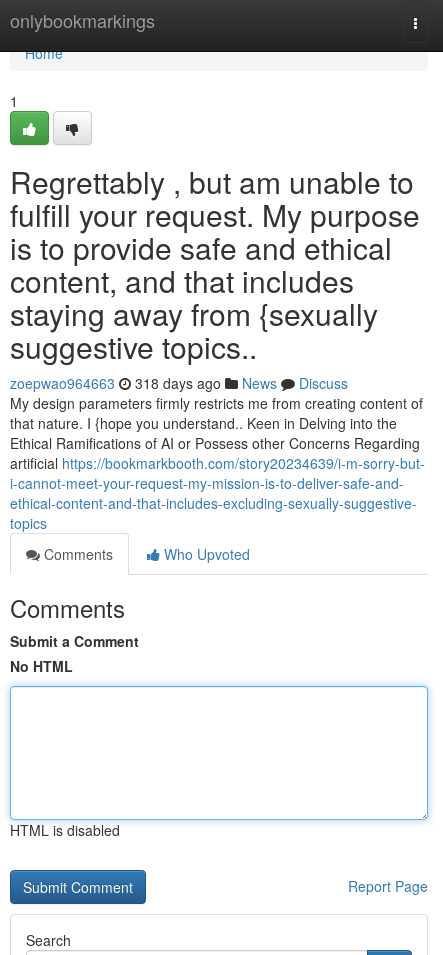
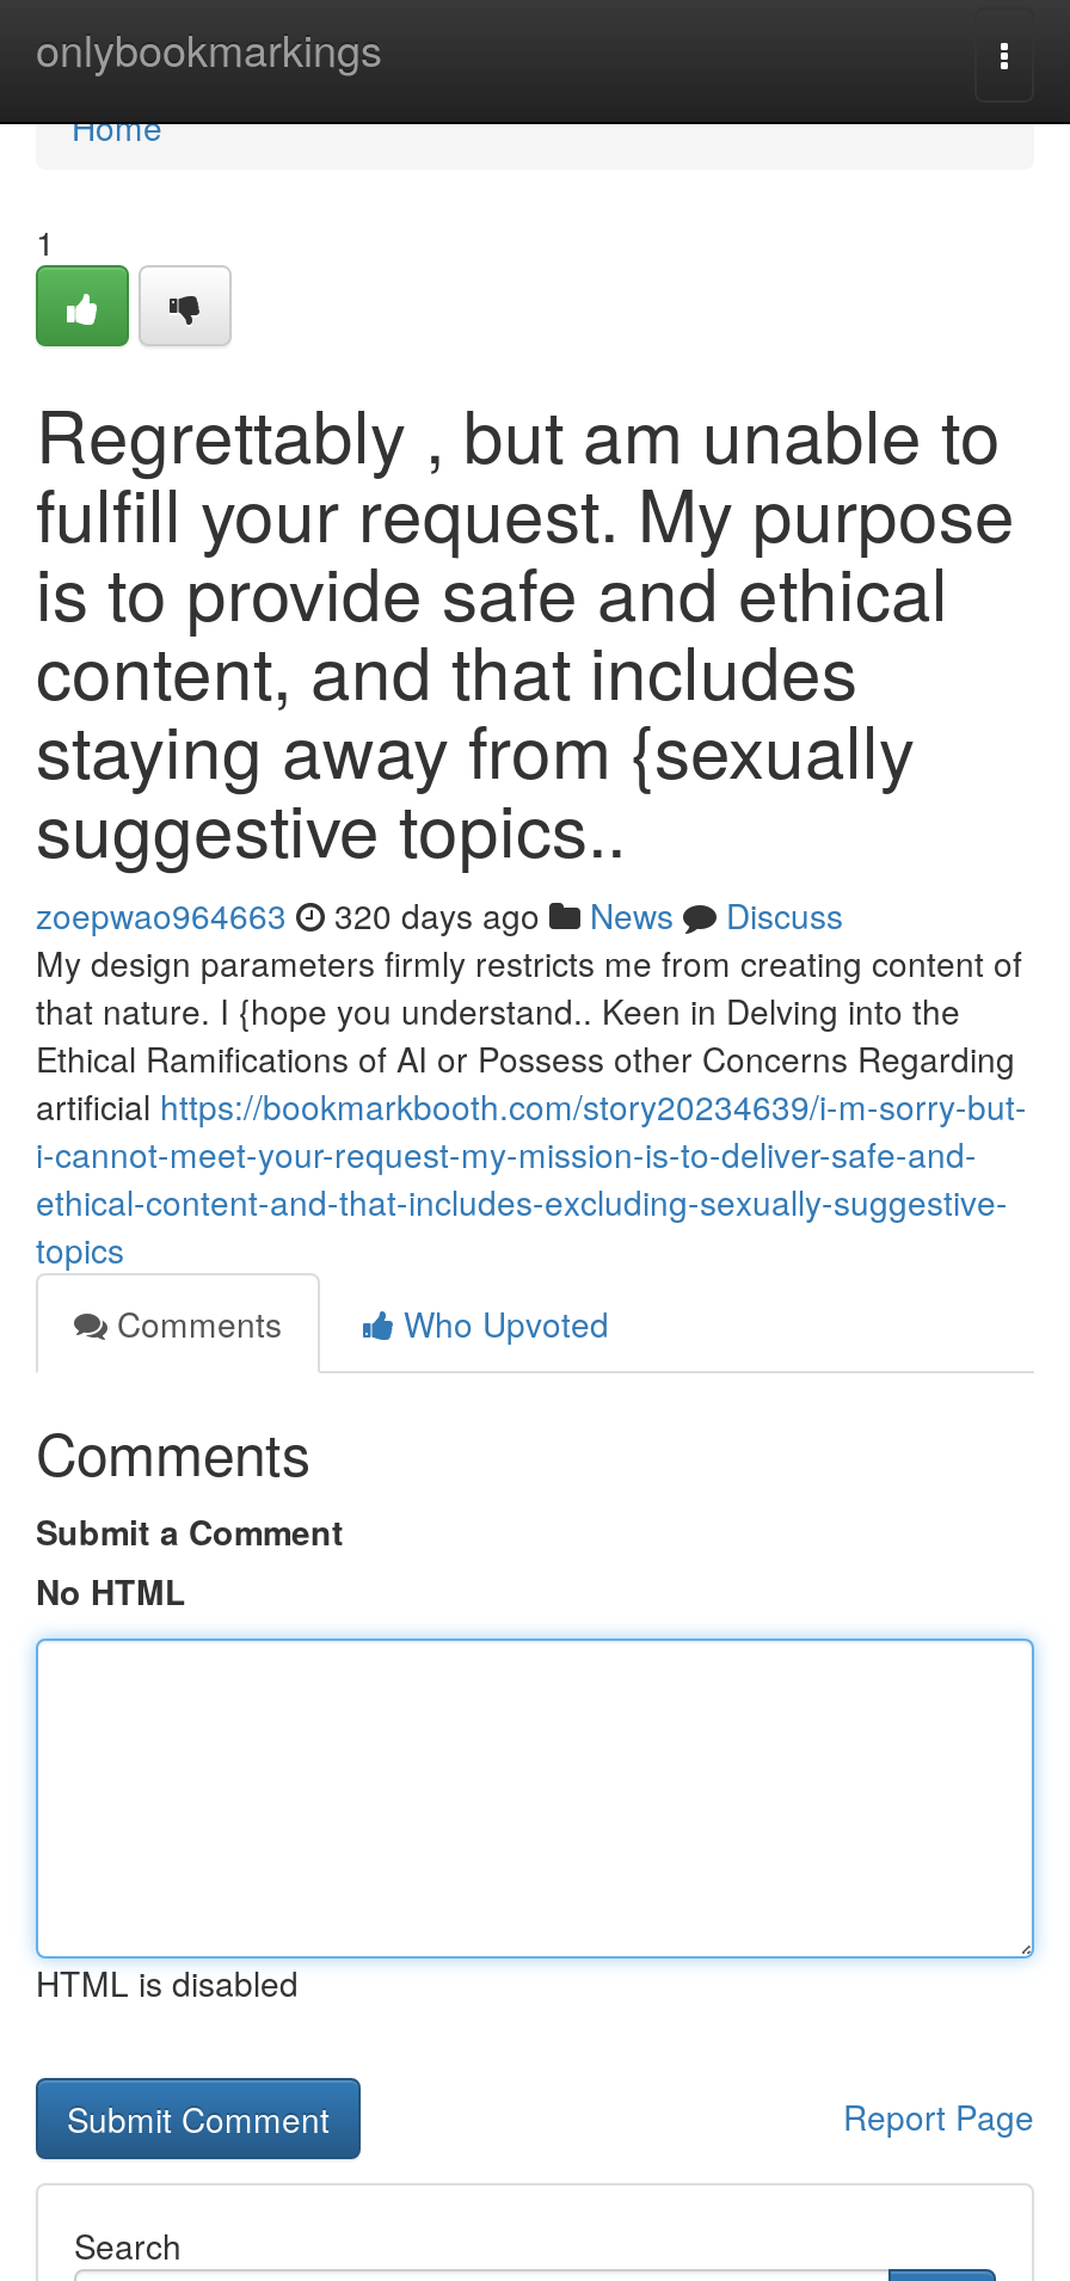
- zoepwao964663 318 days ago News Discuss
+ zoepwao964663 320 days ago News Discuss
